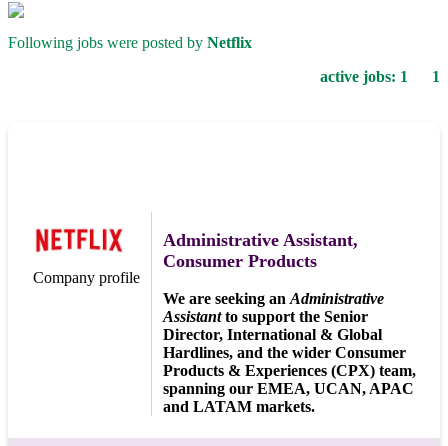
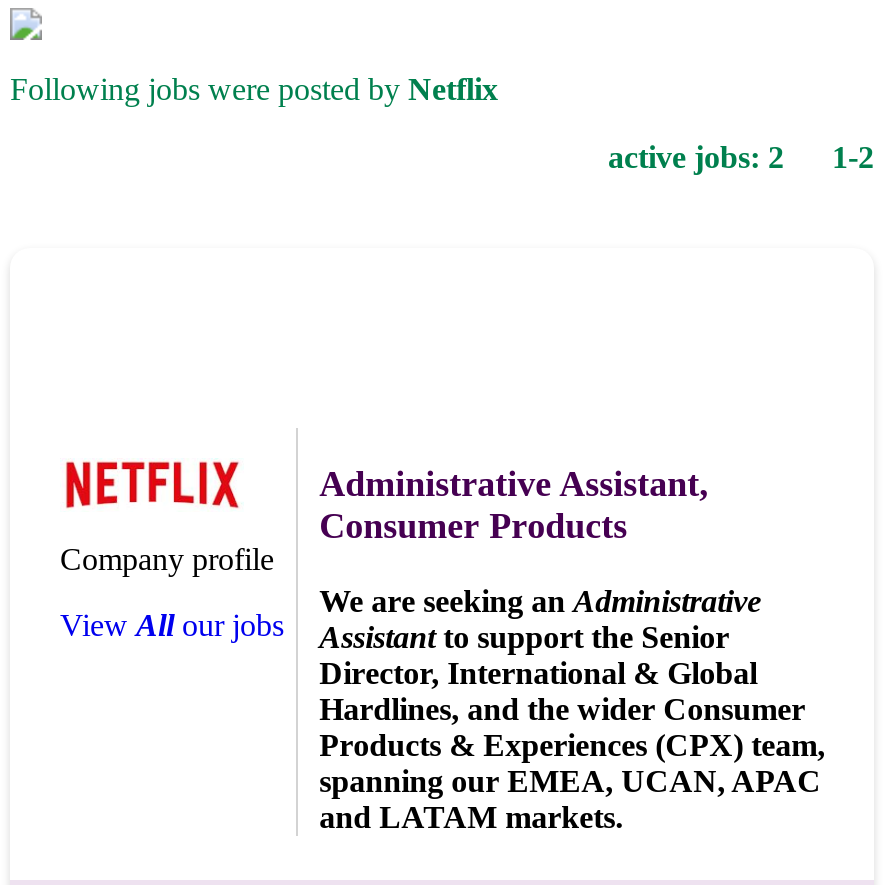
- active jobs: 1 1
+ active jobs: 2 1-2

+ View All our jobs
